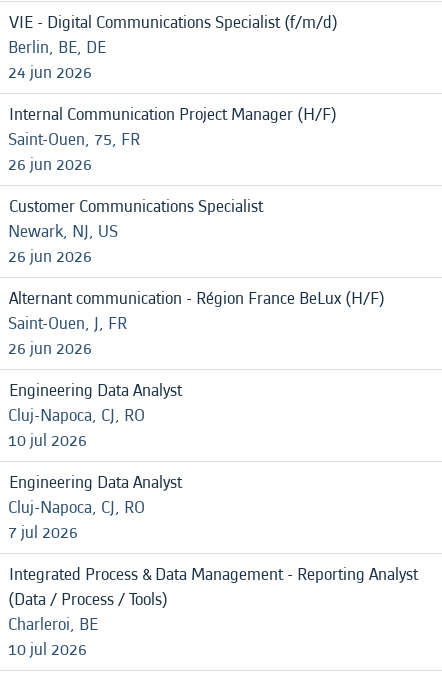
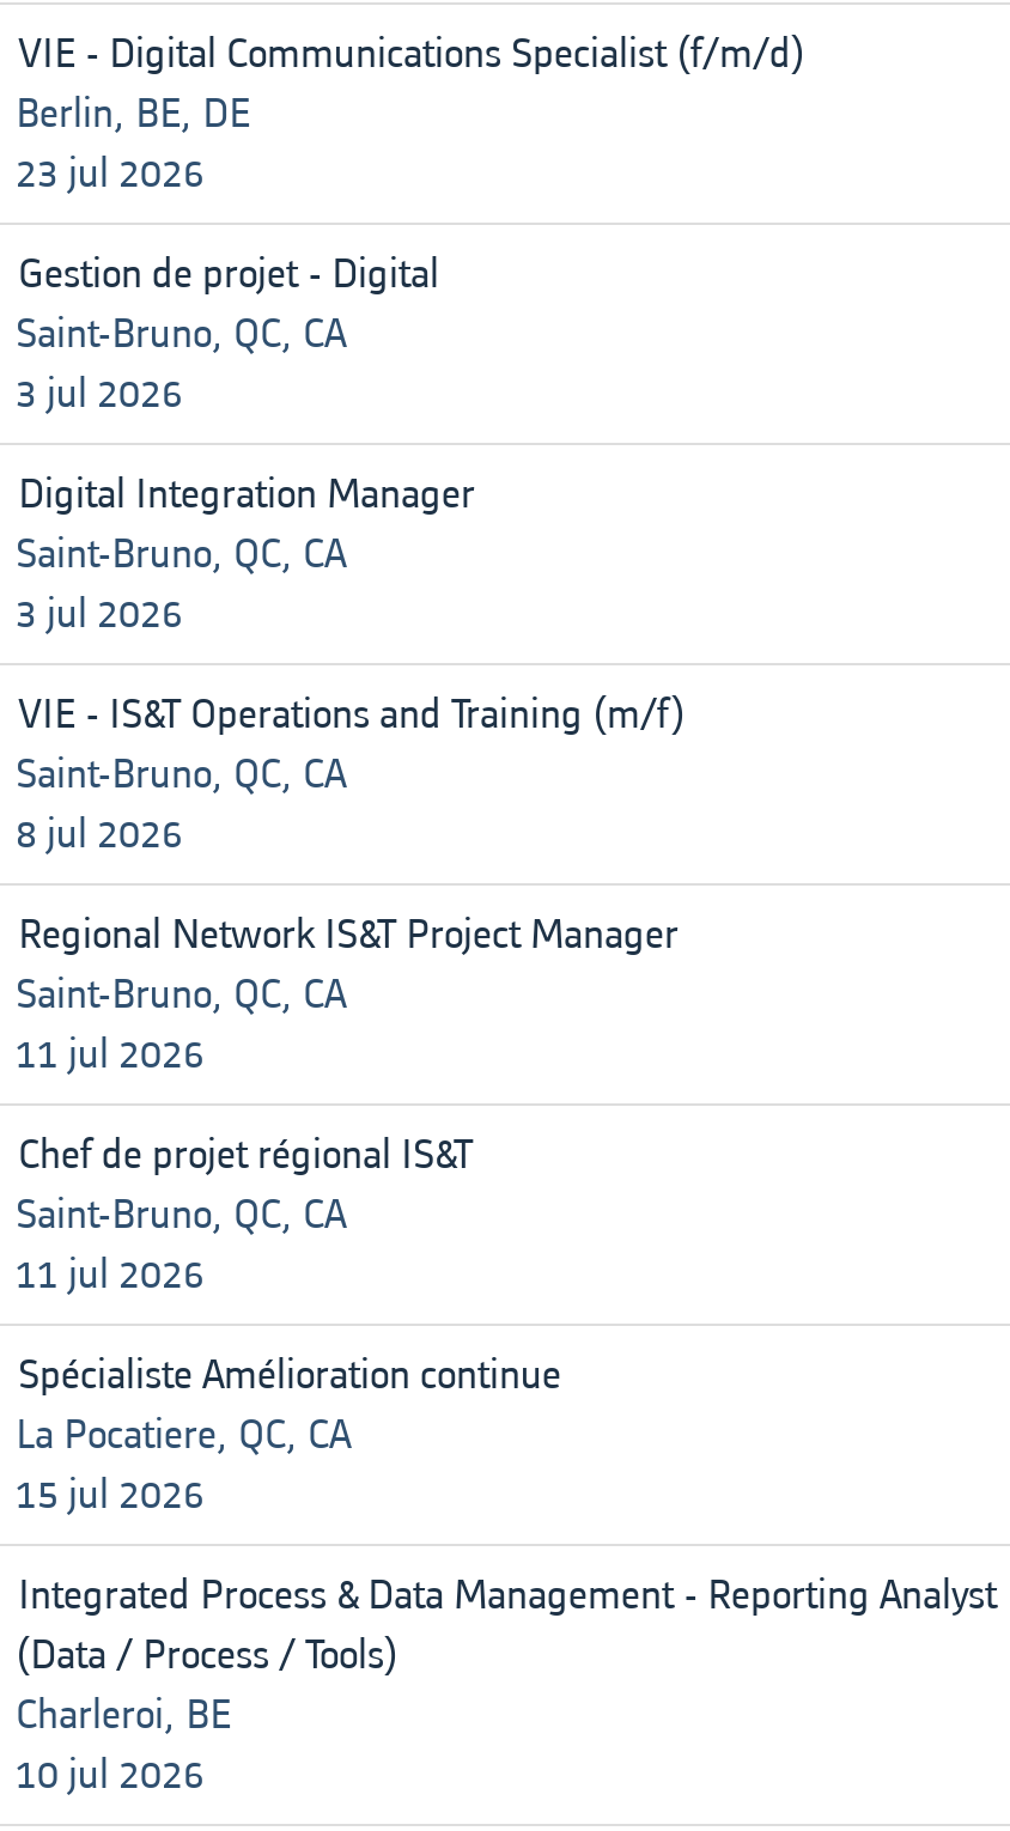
- 24 jun 2026
- Internal Communication Project Manager (H/F)
- Saint-Ouen, 75, FR
- 26 jun 2026
- Customer Communications Specialist
- Newark, NJ, US
- 26 jun 2026
- Alternant communication - Région France BeLux (H/F)
- Saint-Ouen, J, FR
- 26 jun 2026
- Engineering Data Analyst
- Cluj-Napoca, CJ, RO
- 10 jul 2026
- Engineering Data Analyst
- Cluj-Napoca, CJ, RO
- 7 jul 2026
+ 23 jul 2026
+ Gestion de projet - Digital
+ Saint-Bruno, QC, CA
+ 3 jul 2026
+ Digital Integration Manager
+ Saint-Bruno, QC, CA
+ 3 jul 2026
+ VIE - IS&T Operations and Training (m/f)
+ Saint-Bruno, QC, CA
+ 8 jul 2026
+ Regional Network IS&T Project Manager
+ Saint-Bruno, QC, CA
+ 11 jul 2026
+ Chef de projet régional IS&T
+ Saint-Bruno, QC, CA
+ 11 jul 2026
+ Spécialiste Amélioration continue
+ La Pocatiere, QC, CA
+ 15 jul 2026
